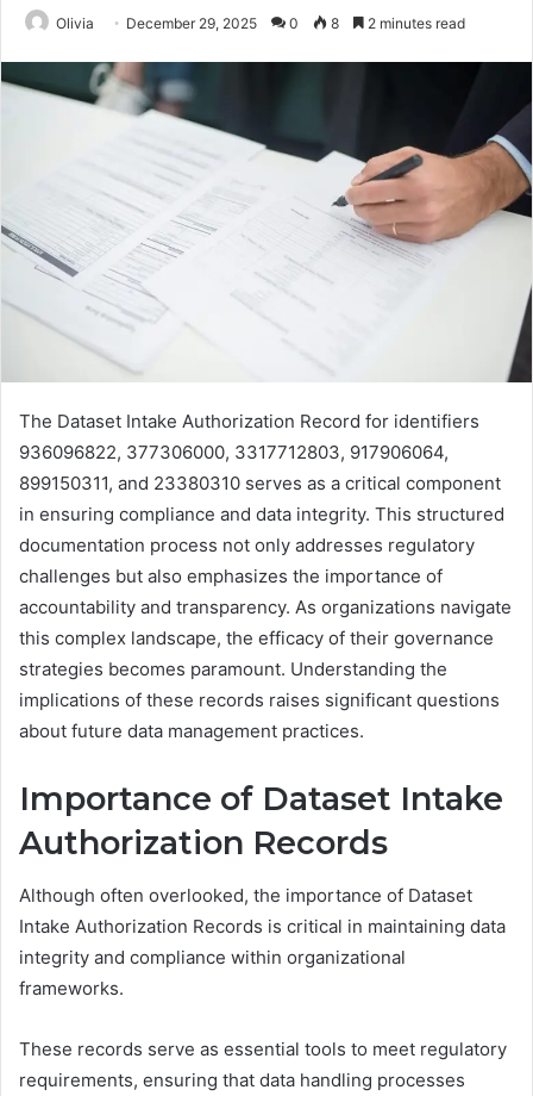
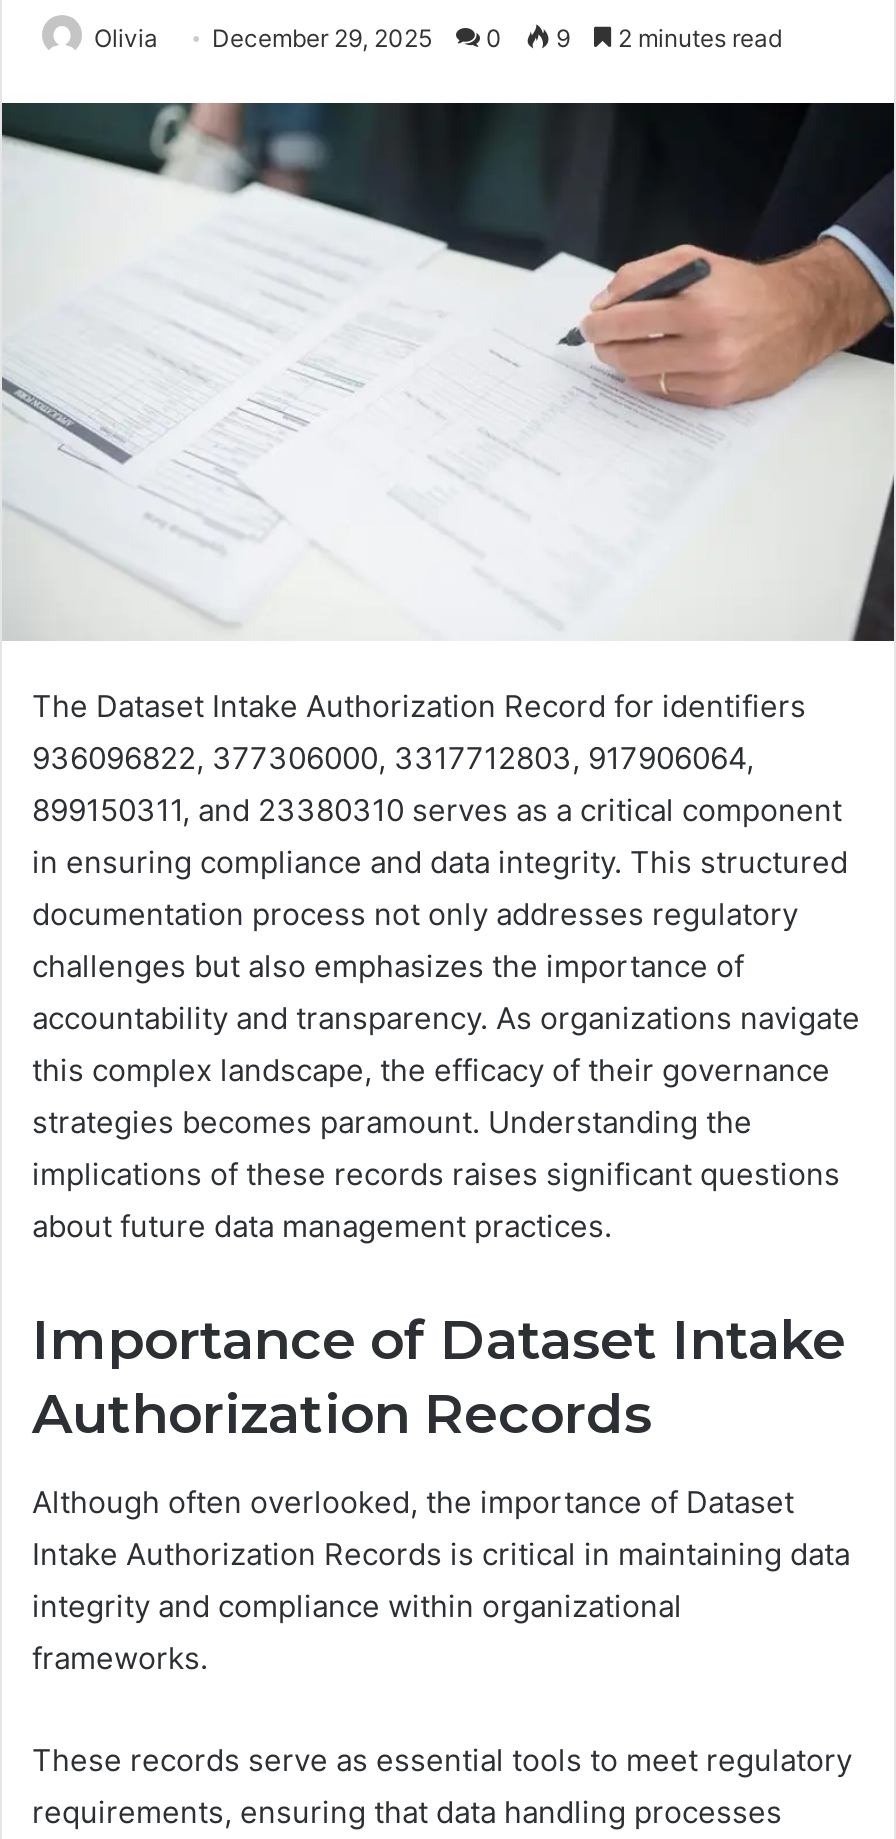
- Olivia December 29, 2025 0 8 2 minutes read
+ Olivia December 29, 2025 0 9 2 minutes read
